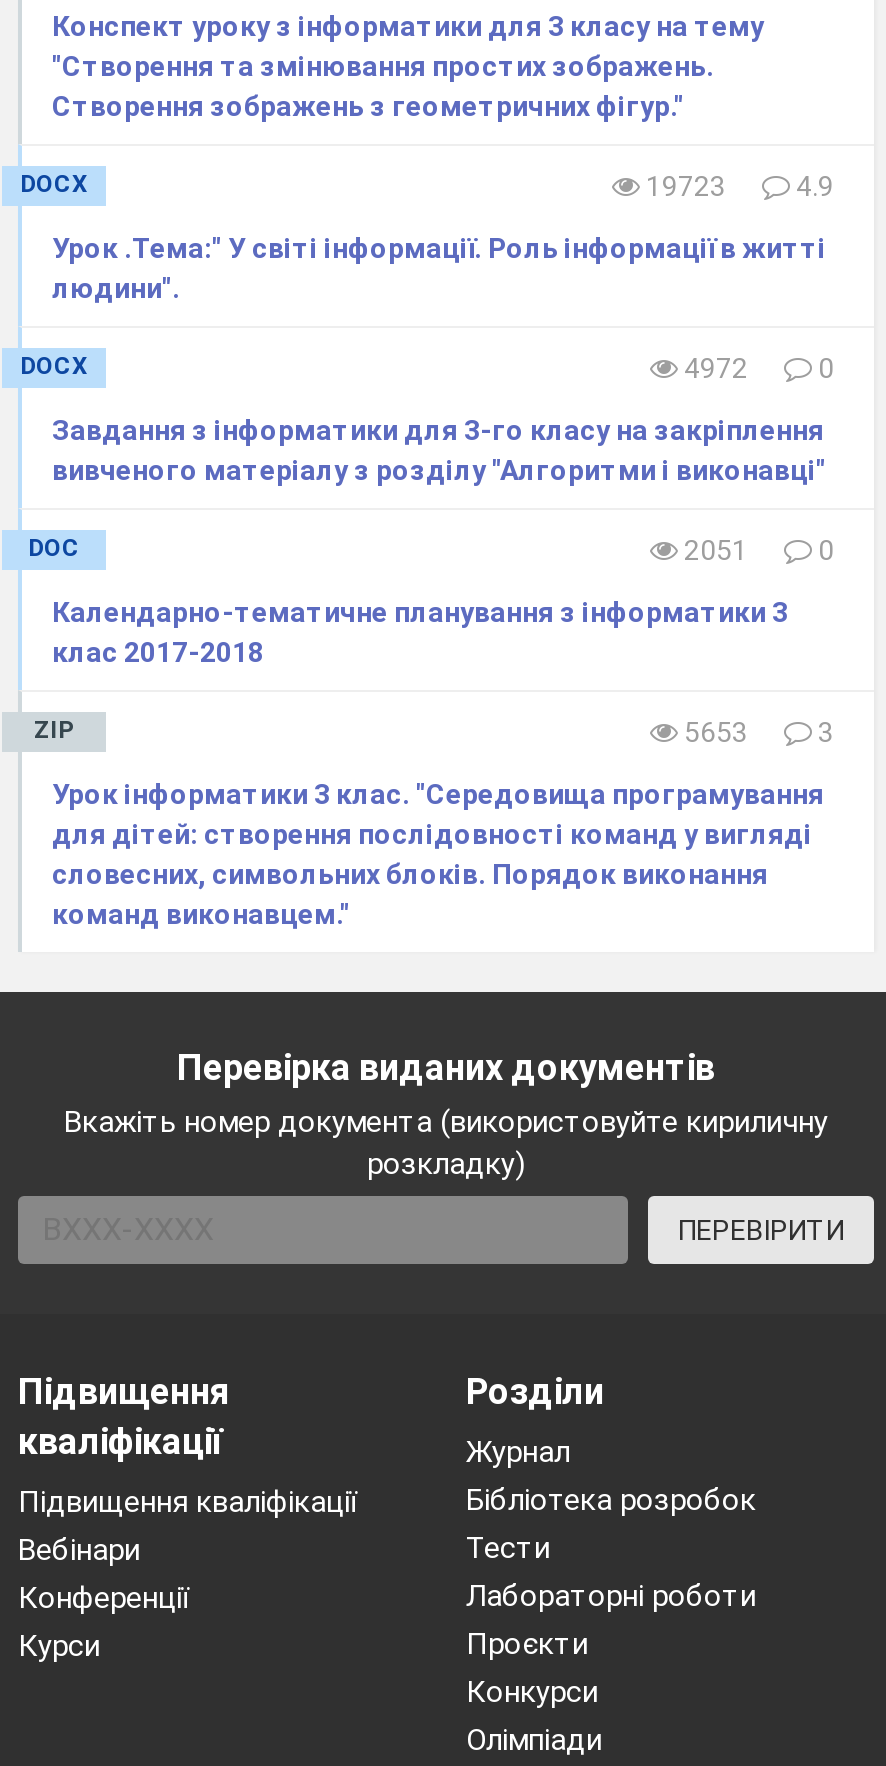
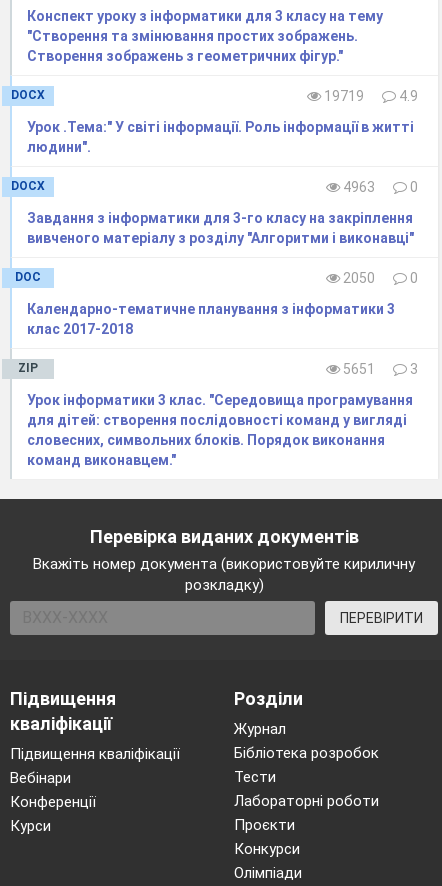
- 19723 4.9
+ 19719 4.9

- 4972 0
+ 4963 0

- 2051 0
+ 2050 0

- 5653 3
+ 5651 3
